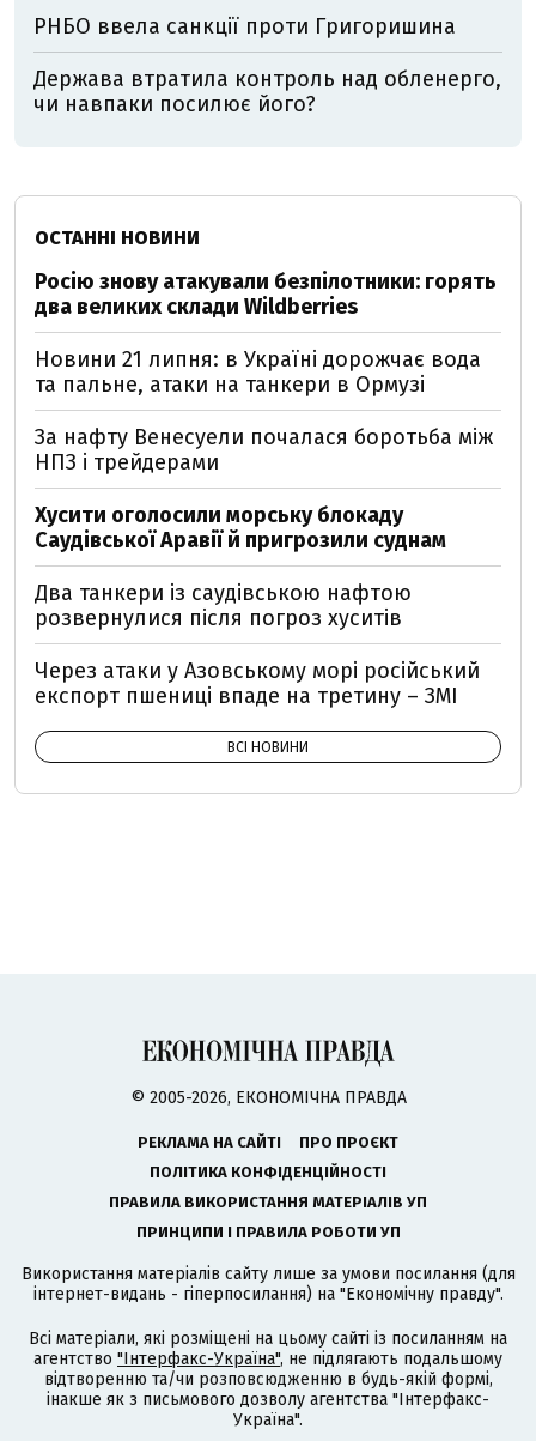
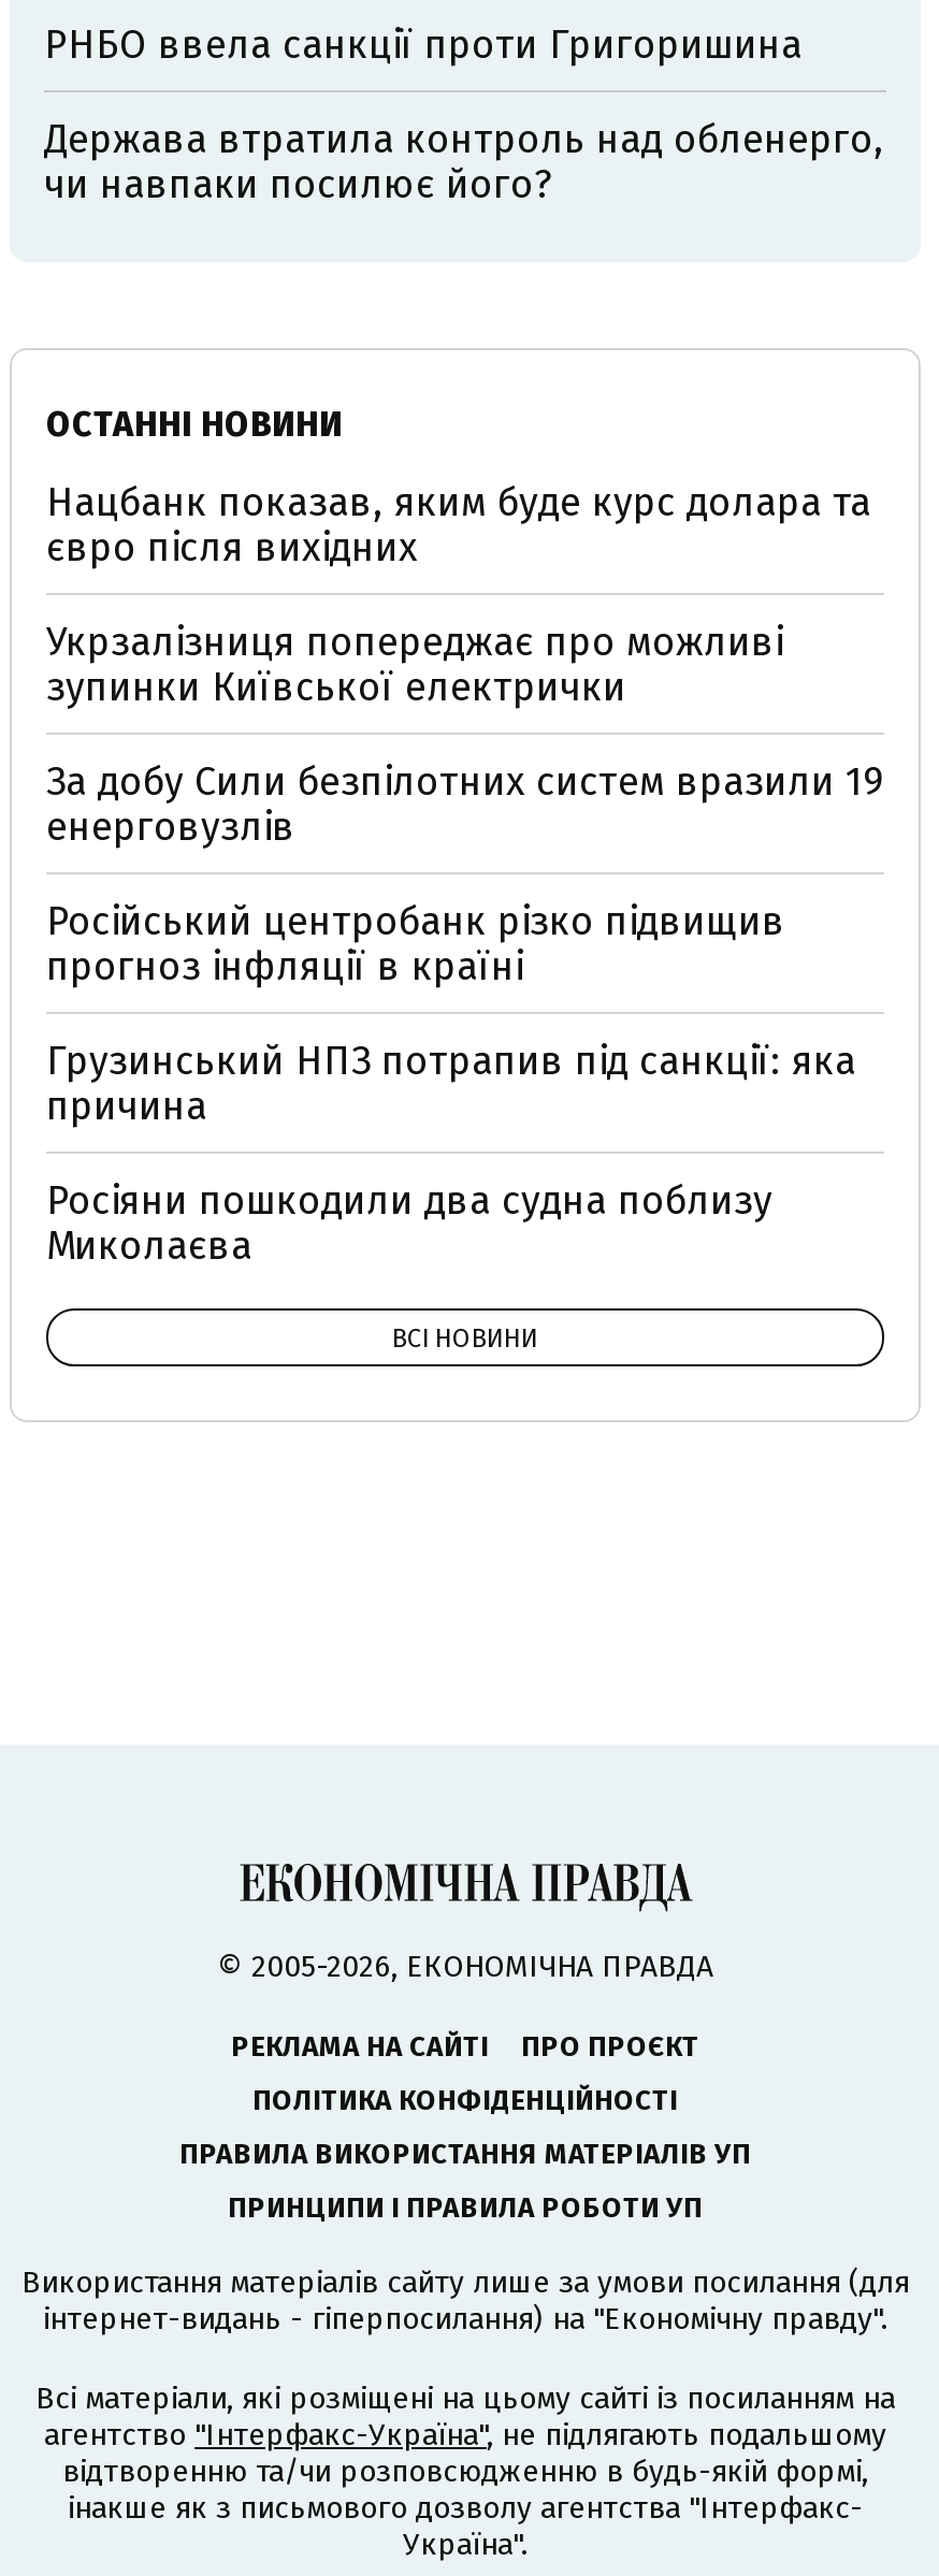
- Росію знову атакували безпілотники: горять
- два великих склади Wildberries
+ Нацбанк показав, яким буде курс долара та
+ євро після вихідних

- Новини 21 липня: в Україні дорожчає вода
- та пальне, атаки на танкери в Ормузі
+ Укрзалізниця попереджає про можливі
+ зупинки Київської електрички

- За нафту Венесуели почалася боротьба між
- НПЗ і трейдерами
+ За добу Сили безпілотних систем вразили 19
+ енерговузлів

- Хусити оголосили морську блокаду
- Саудівської Аравії й пригрозили суднам
+ Російський центробанк різко підвищив
+ прогноз інфляції в країні

- Два танкери із саудівською нафтою
- розвернулися після погроз хуситів
+ Грузинський НПЗ потрапив під санкції: яка
+ причина

- Через атаки у Азовському морі російський
- експорт пшениці впаде на третину – ЗМІ
+ Росіяни пошкодили два судна поблизу
+ Миколаєва
